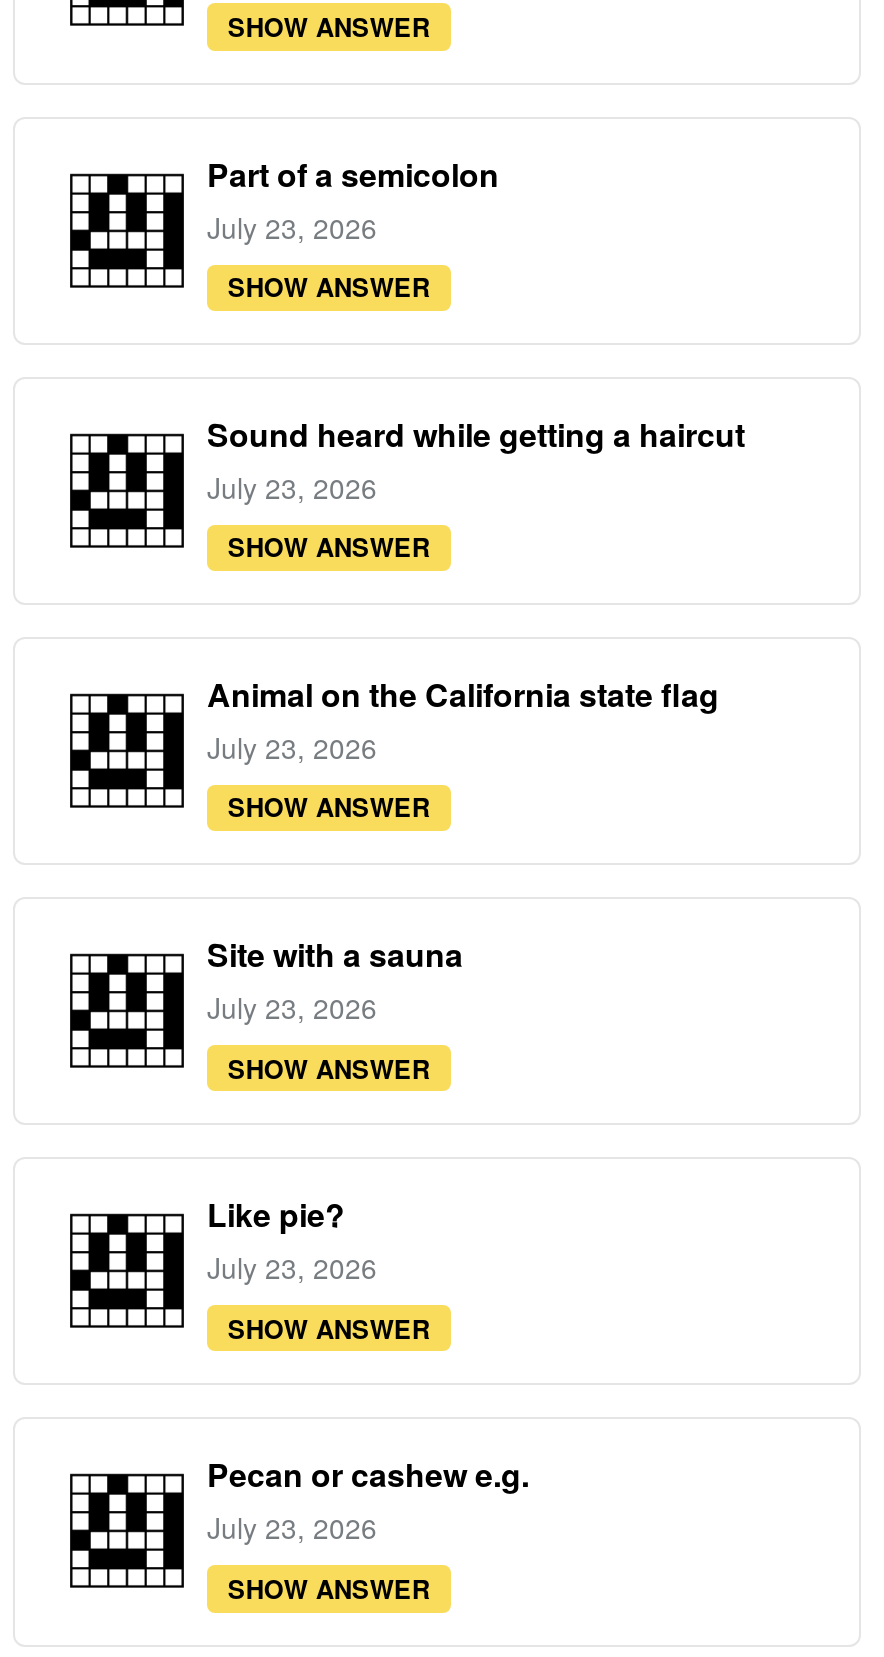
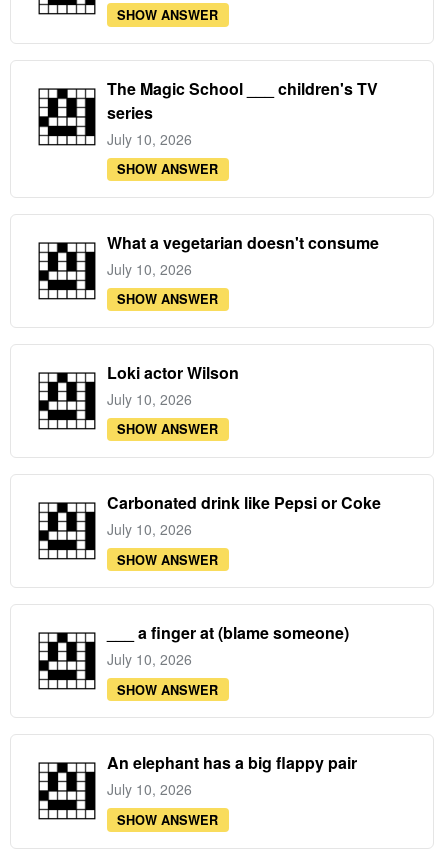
- Part of a semicolon
- July 23, 2026
+ The Magic School ___ children's TV
+ series
+ July 10, 2026

- Sound heard while getting a haircut
- July 23, 2026
+ What a vegetarian doesn't consume
+ July 10, 2026

- Animal on the California state flag
- July 23, 2026
+ Loki actor Wilson
+ July 10, 2026

- Site with a sauna
- July 23, 2026
+ Carbonated drink like Pepsi or Coke
+ July 10, 2026

- Like pie?
- July 23, 2026
+ ___ a finger at (blame someone)
+ July 10, 2026

- Pecan or cashew e.g.
- July 23, 2026
+ An elephant has a big flappy pair
+ July 10, 2026
